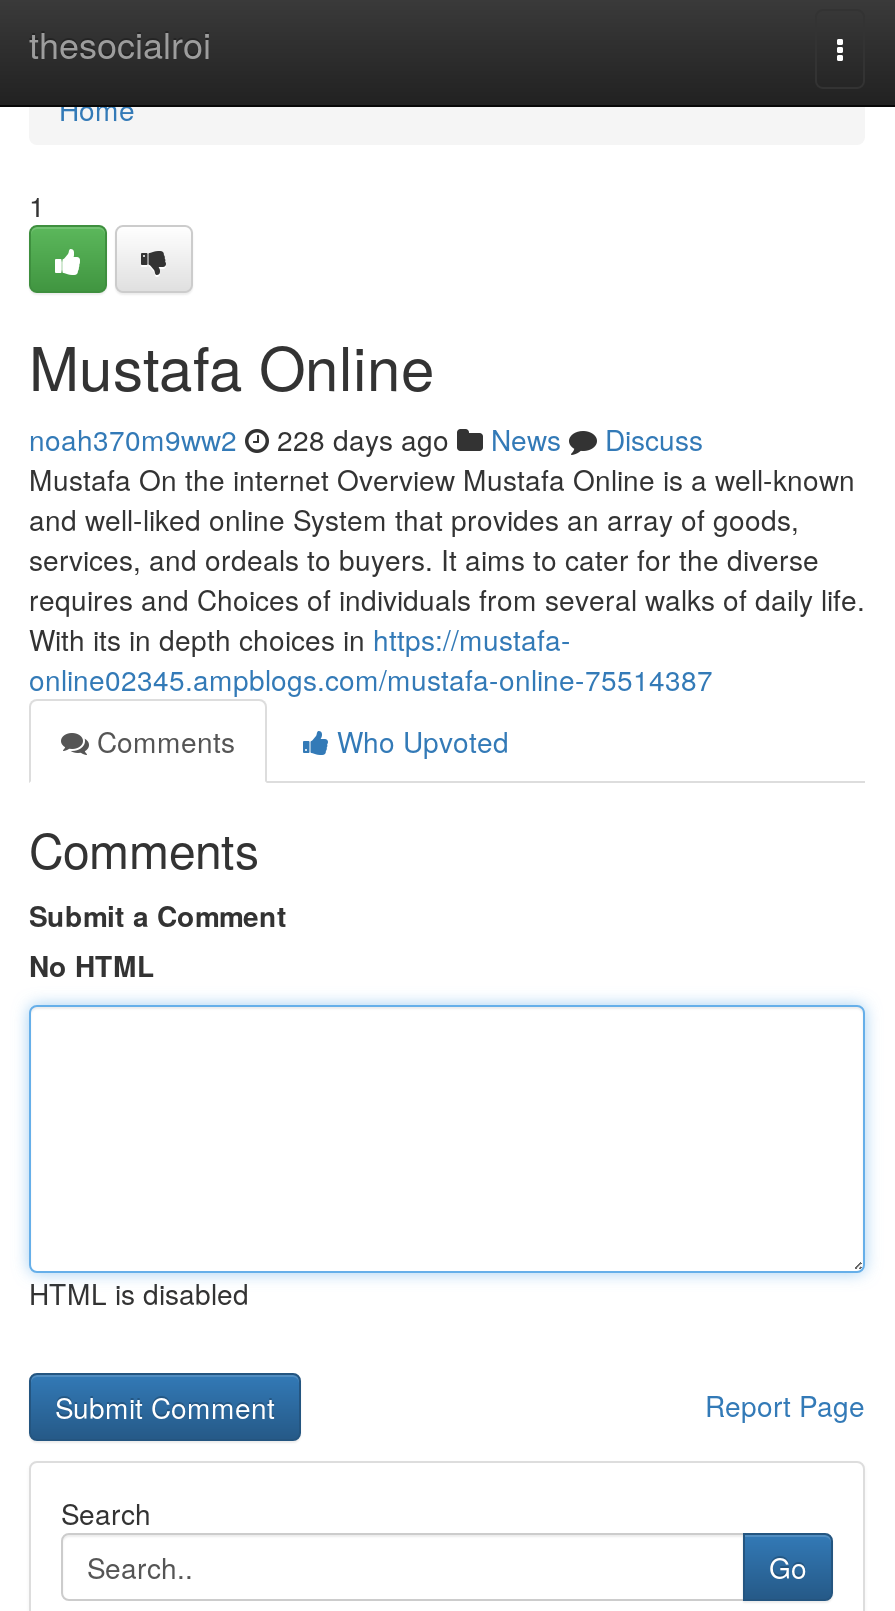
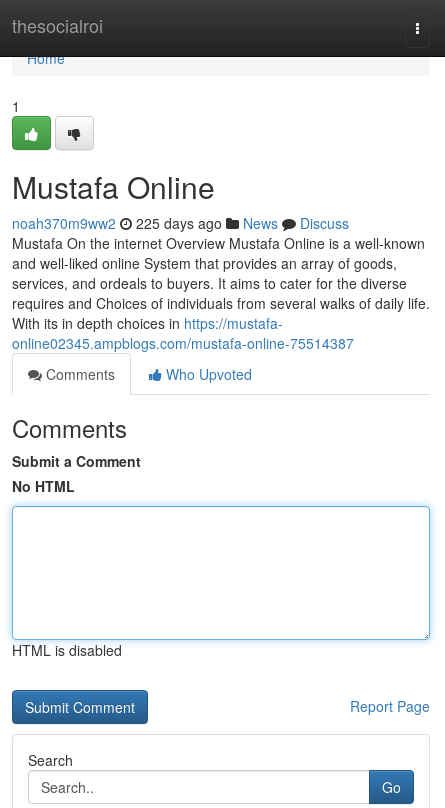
- noah370m9ww2 228 days ago News Discuss
+ noah370m9ww2 225 days ago News Discuss
